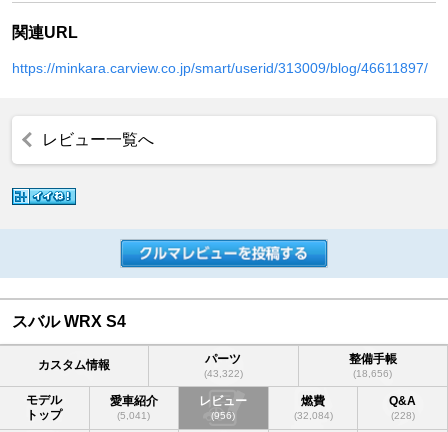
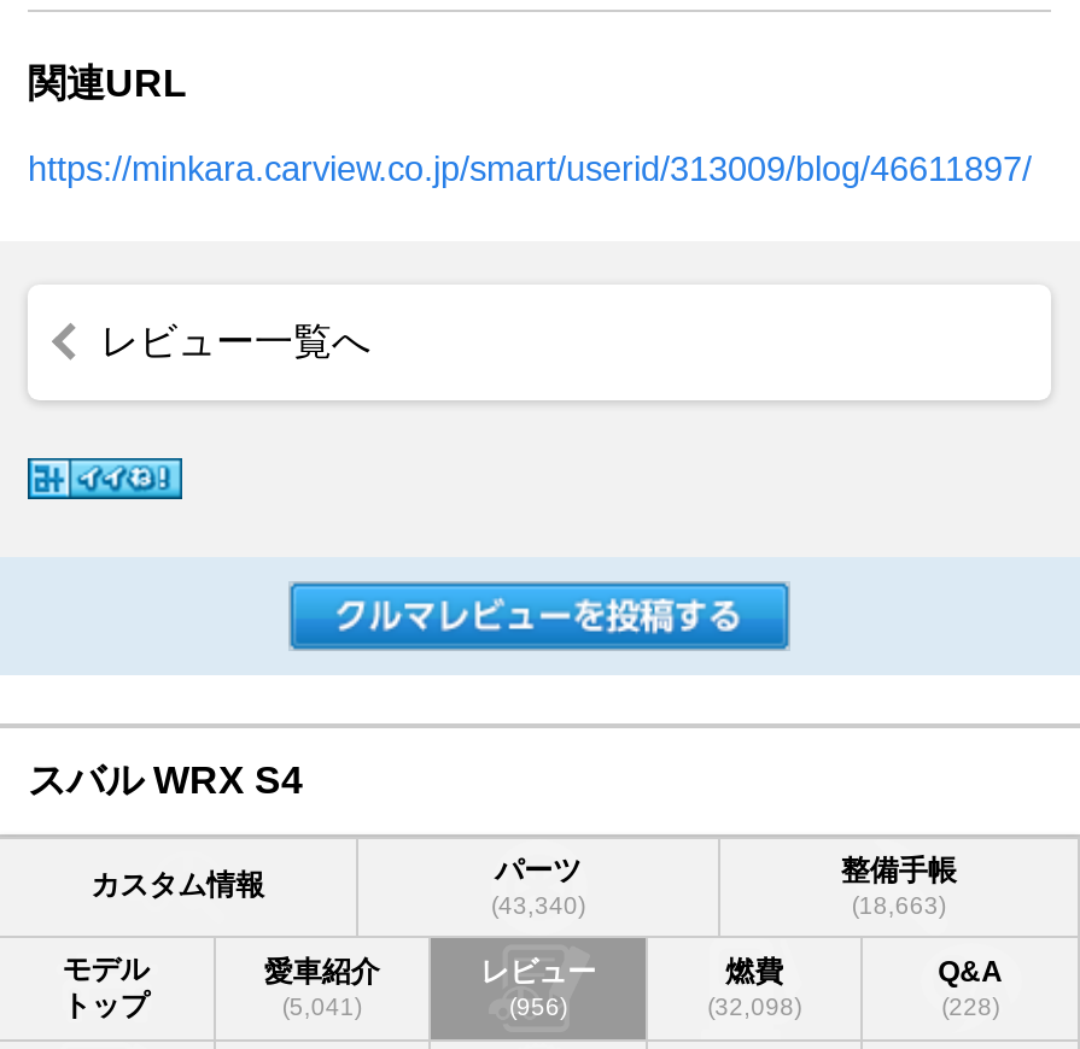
- (43,322)
+ (43,340)

- (18,656)
+ (18,663)

- (32,084)
+ (32,098)
